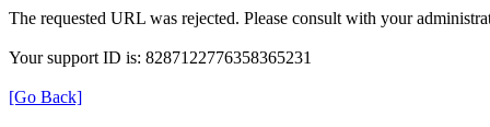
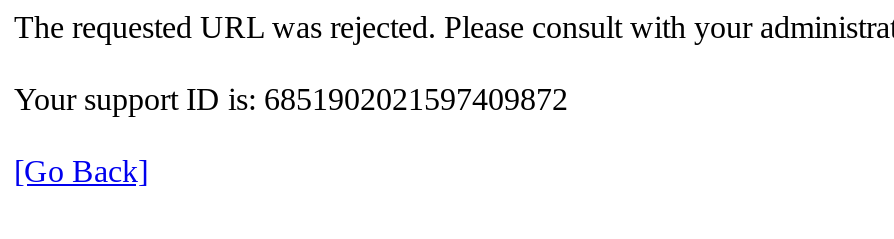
- Your support ID is: 8287122776358365231
+ Your support ID is: 6851902021597409872
